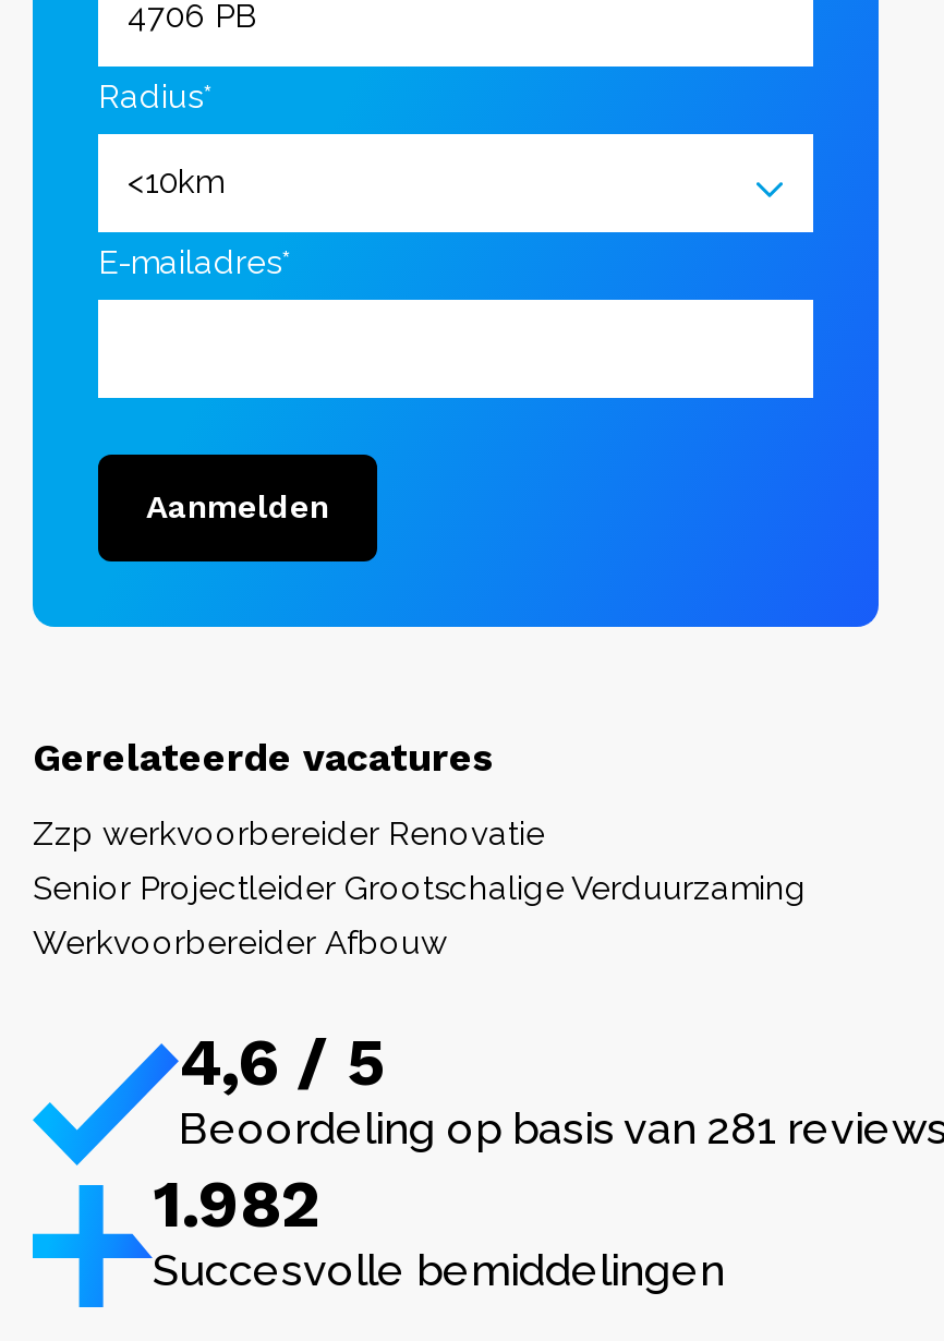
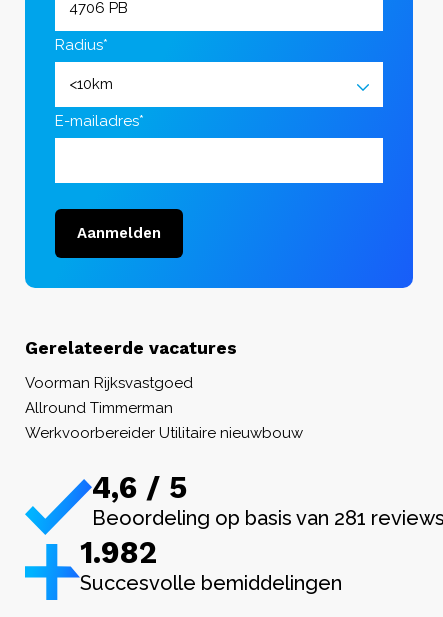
- Zzp werkvoorbereider Renovatie
- Senior Projectleider Grootschalige Verduurzaming
- Werkvoorbereider Afbouw
+ Voorman Rijksvastgoed
+ Allround Timmerman
+ Werkvoorbereider Utilitaire nieuwbouw
